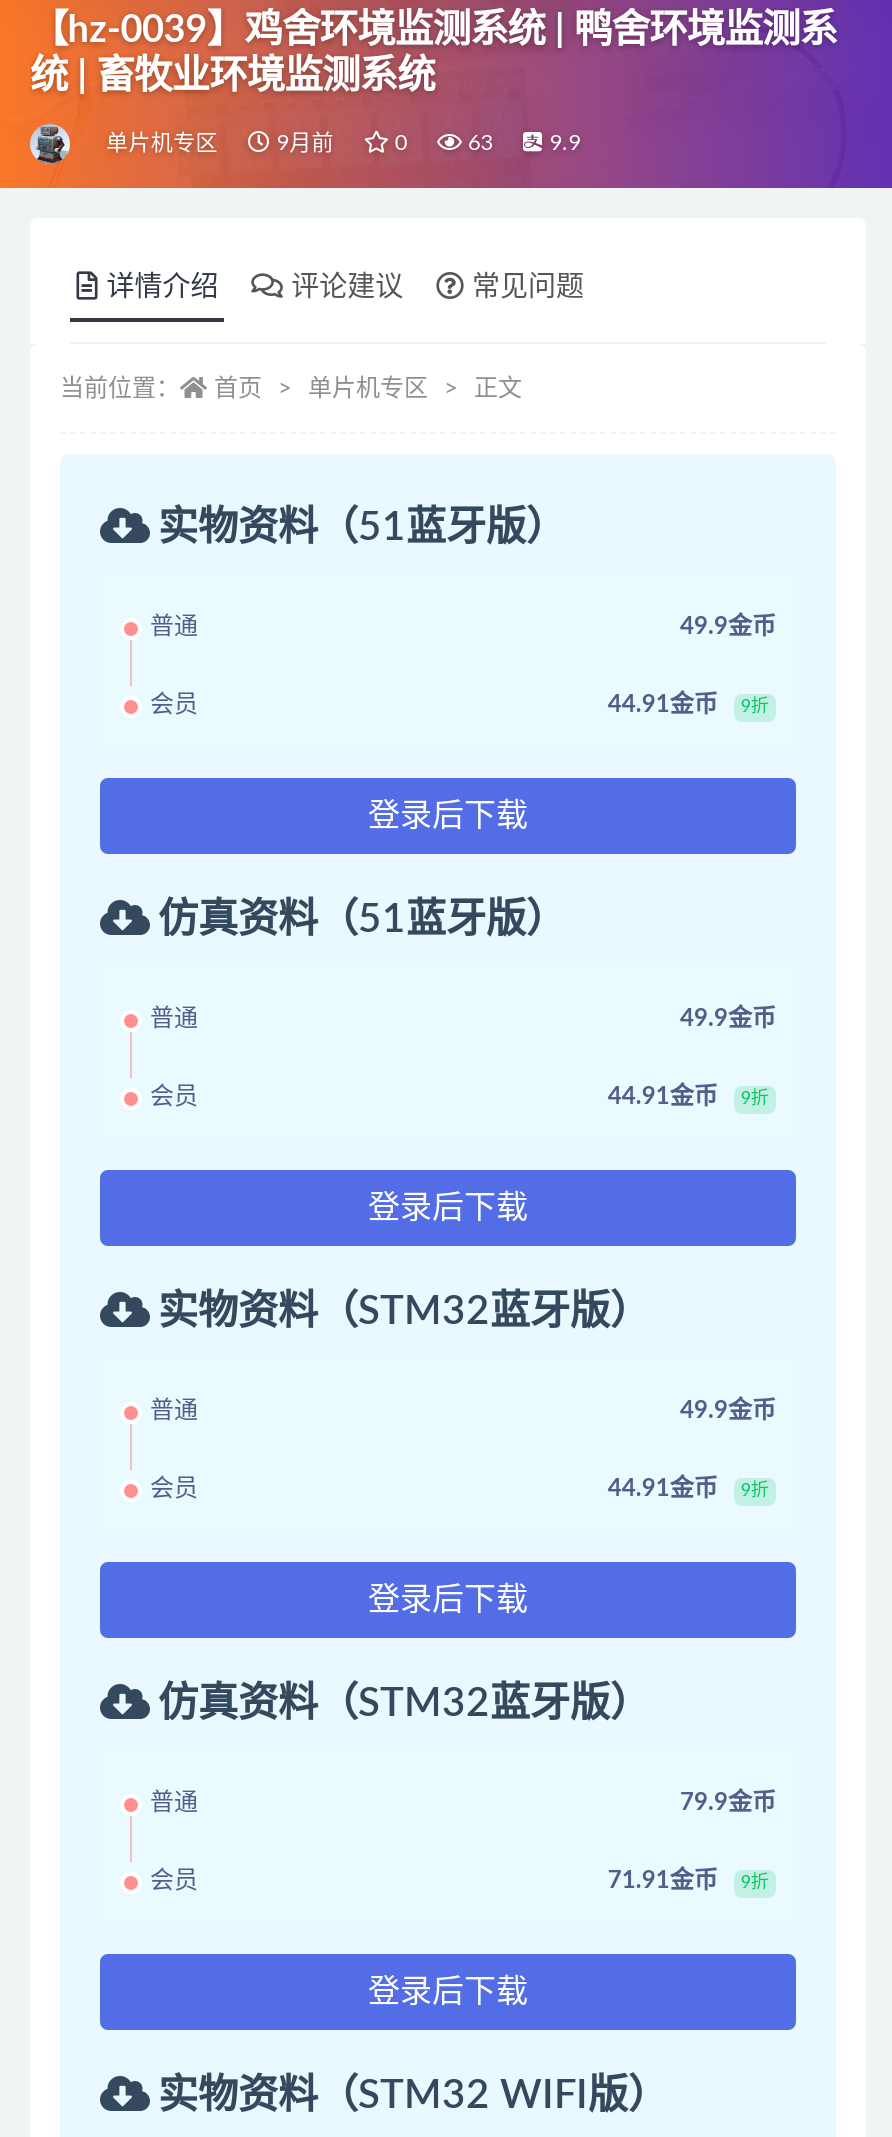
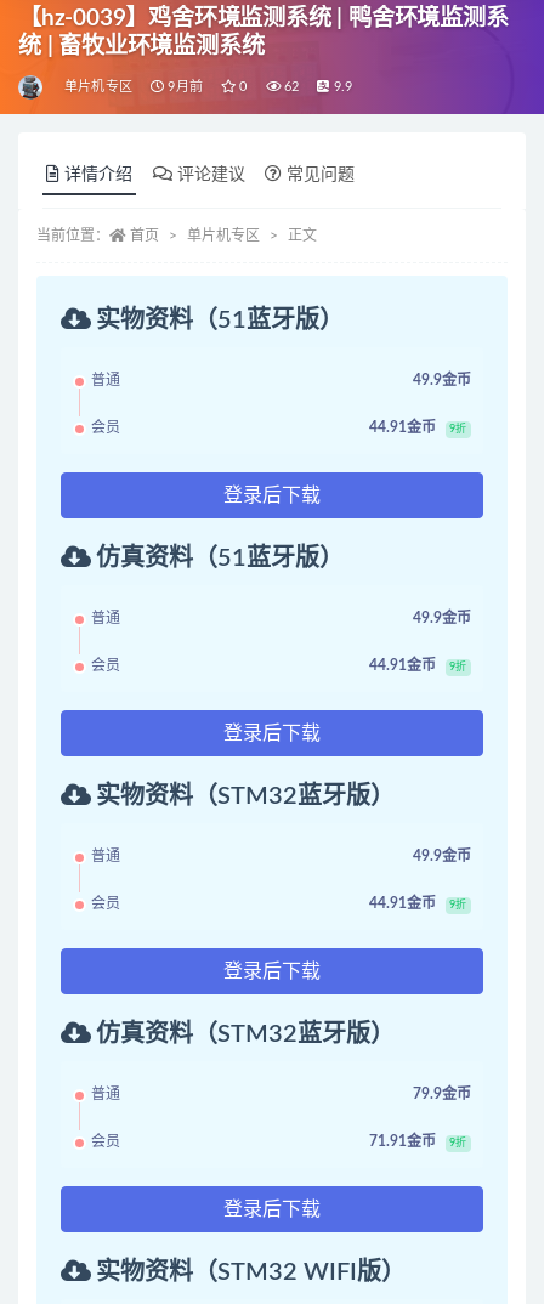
- 63
+ 62
